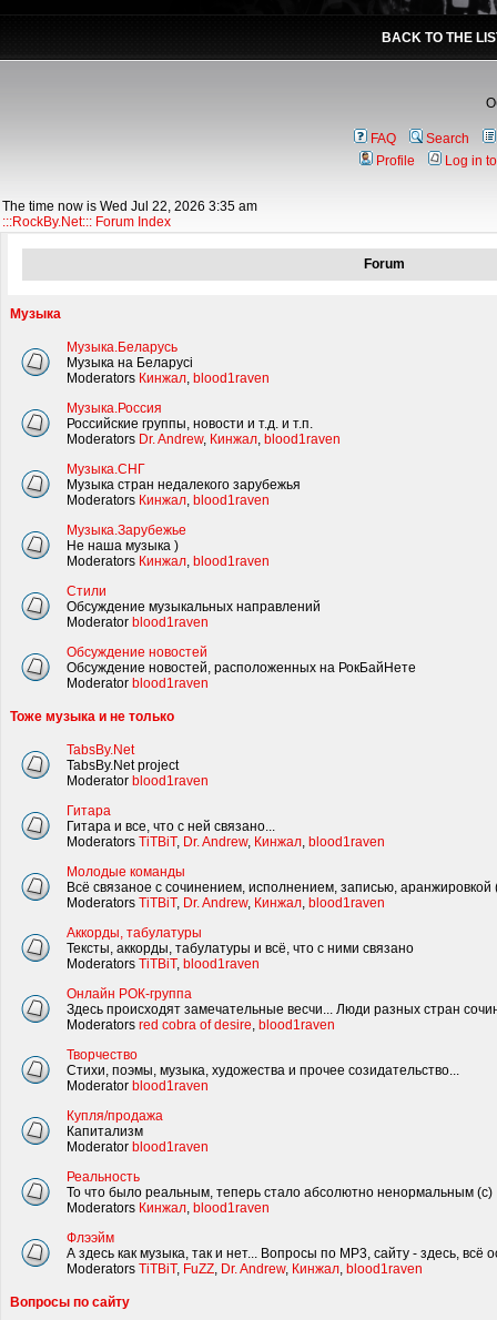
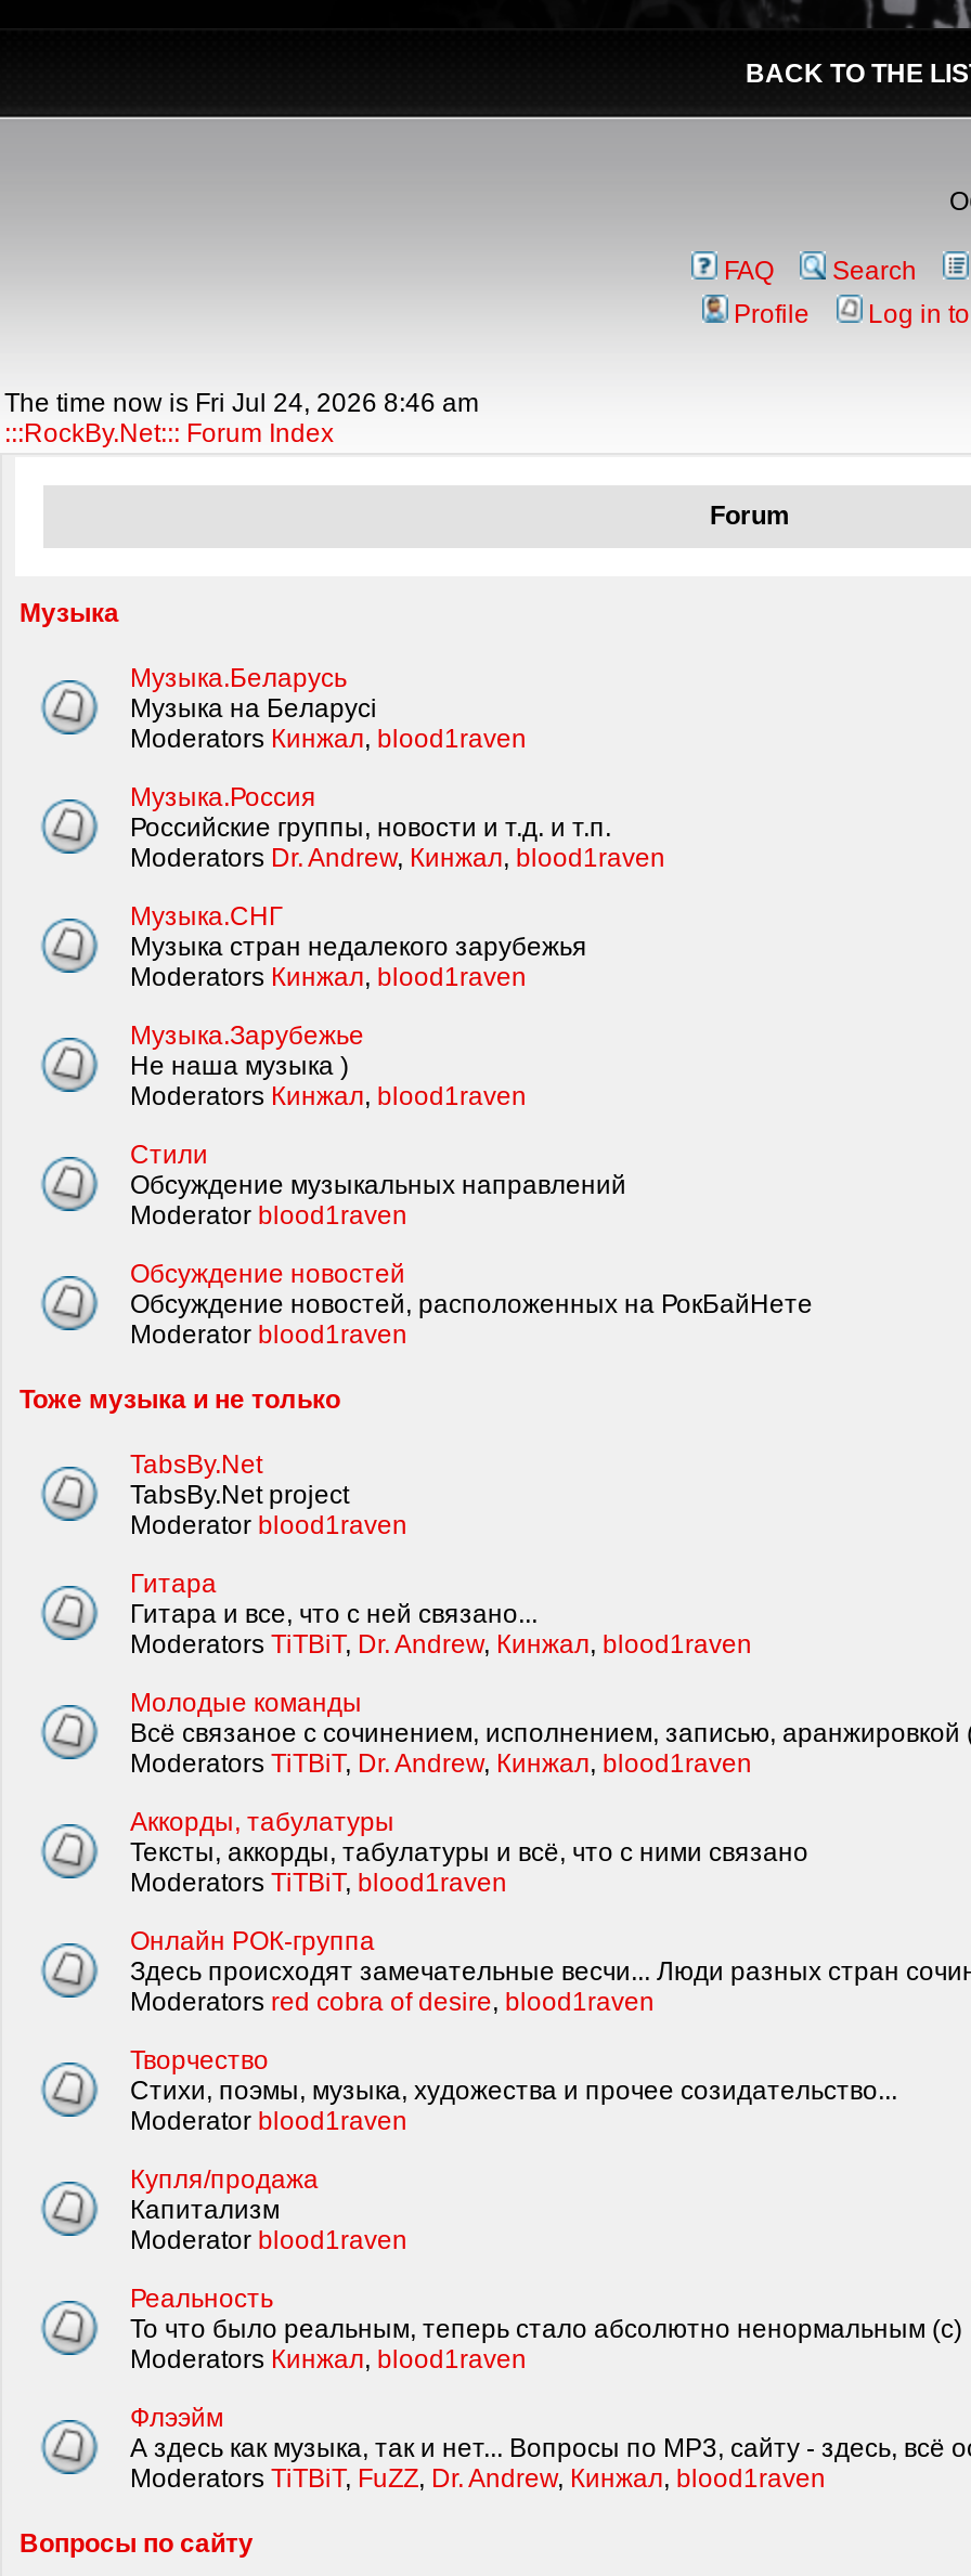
- The time now is Wed Jul 22, 2026 3:35 am
+ The time now is Fri Jul 24, 2026 8:46 am
